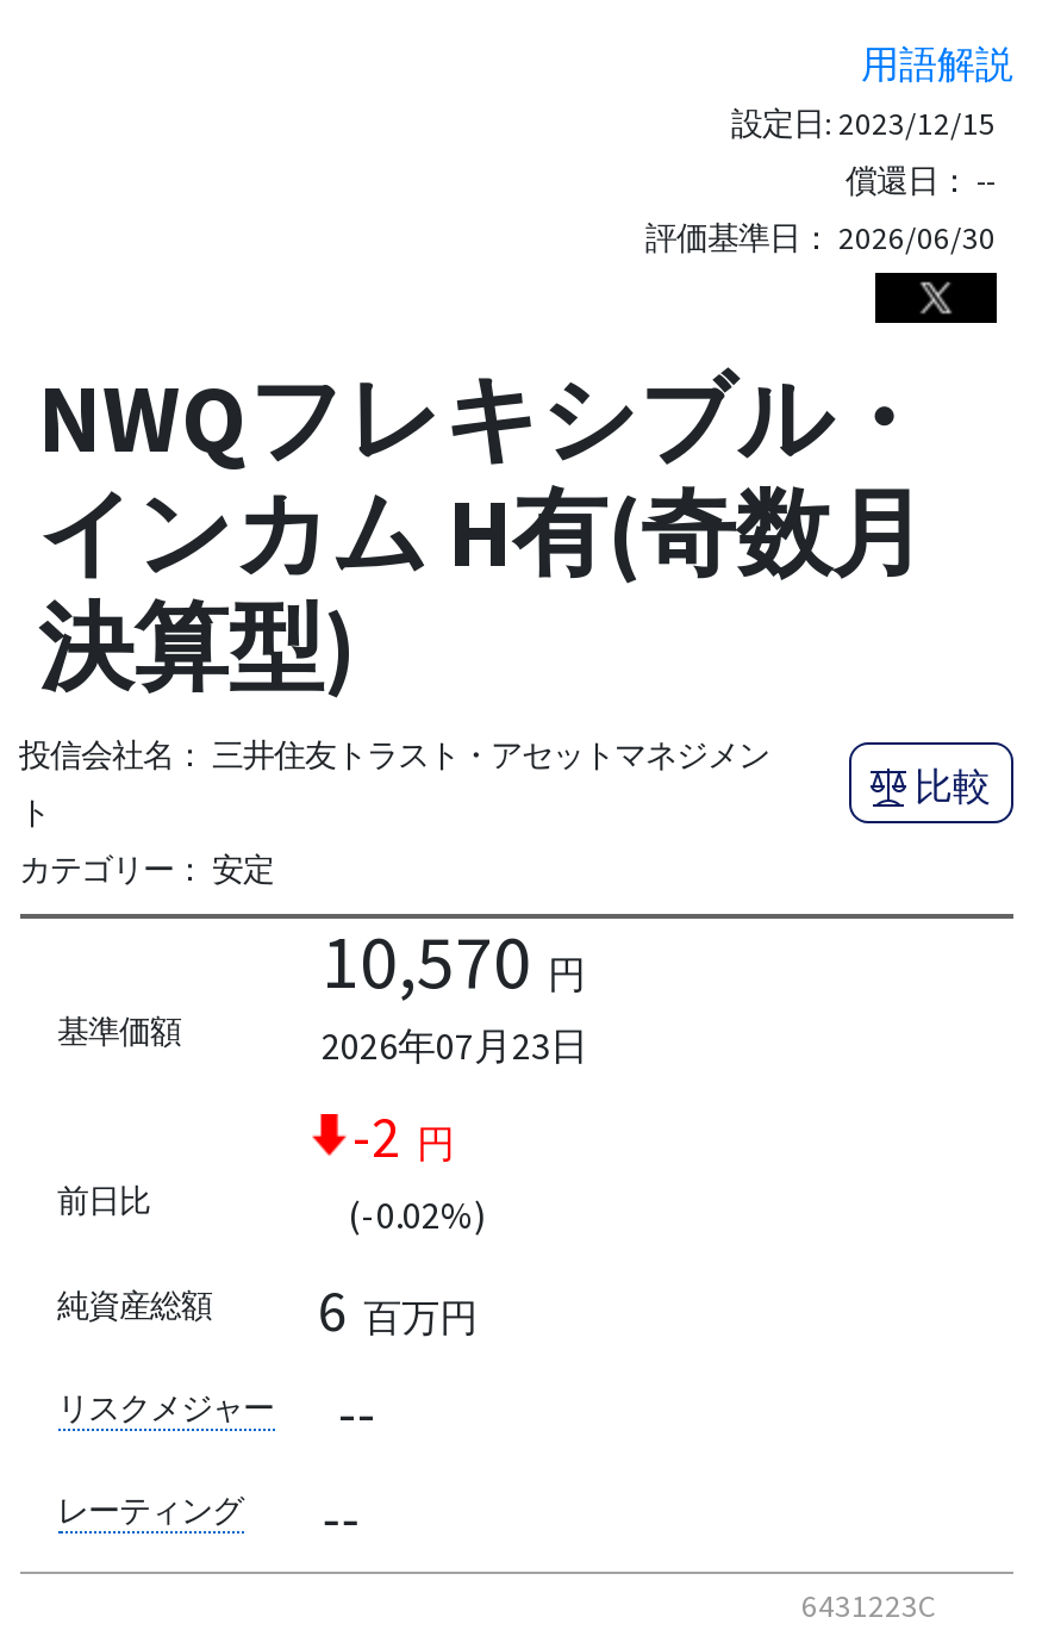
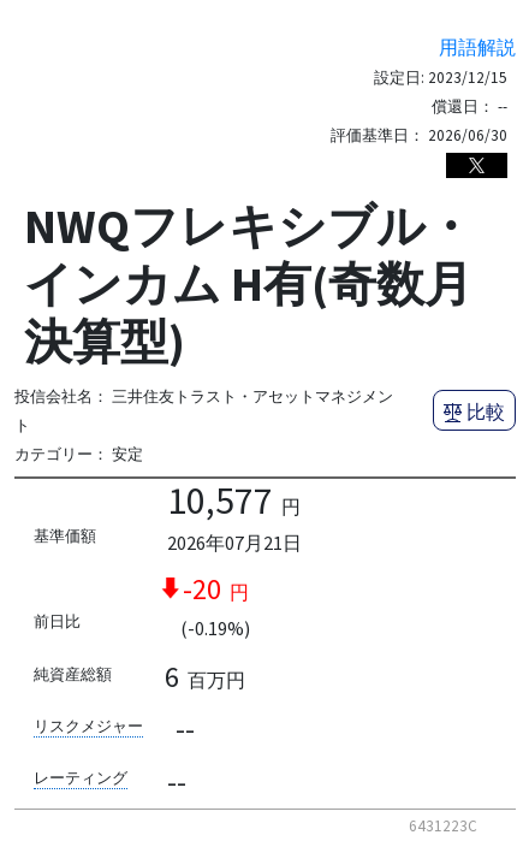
- 10,570 円
+ 10,577 円

- 2026年07月23日
+ 2026年07月21日

- -2 円
+ -20 円

- (-0.02%)
+ (-0.19%)
